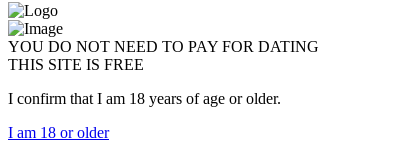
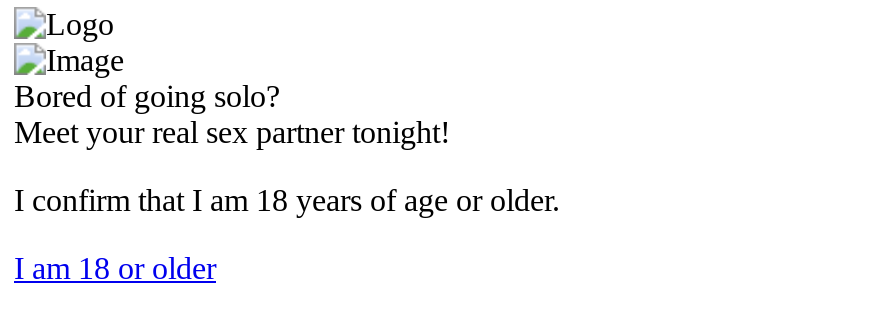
- YOU DO NOT NEED TO PAY FOR DATING
- THIS SITE IS FREE
+ Bored of going solo?
+ Meet your real sex partner tonight!
